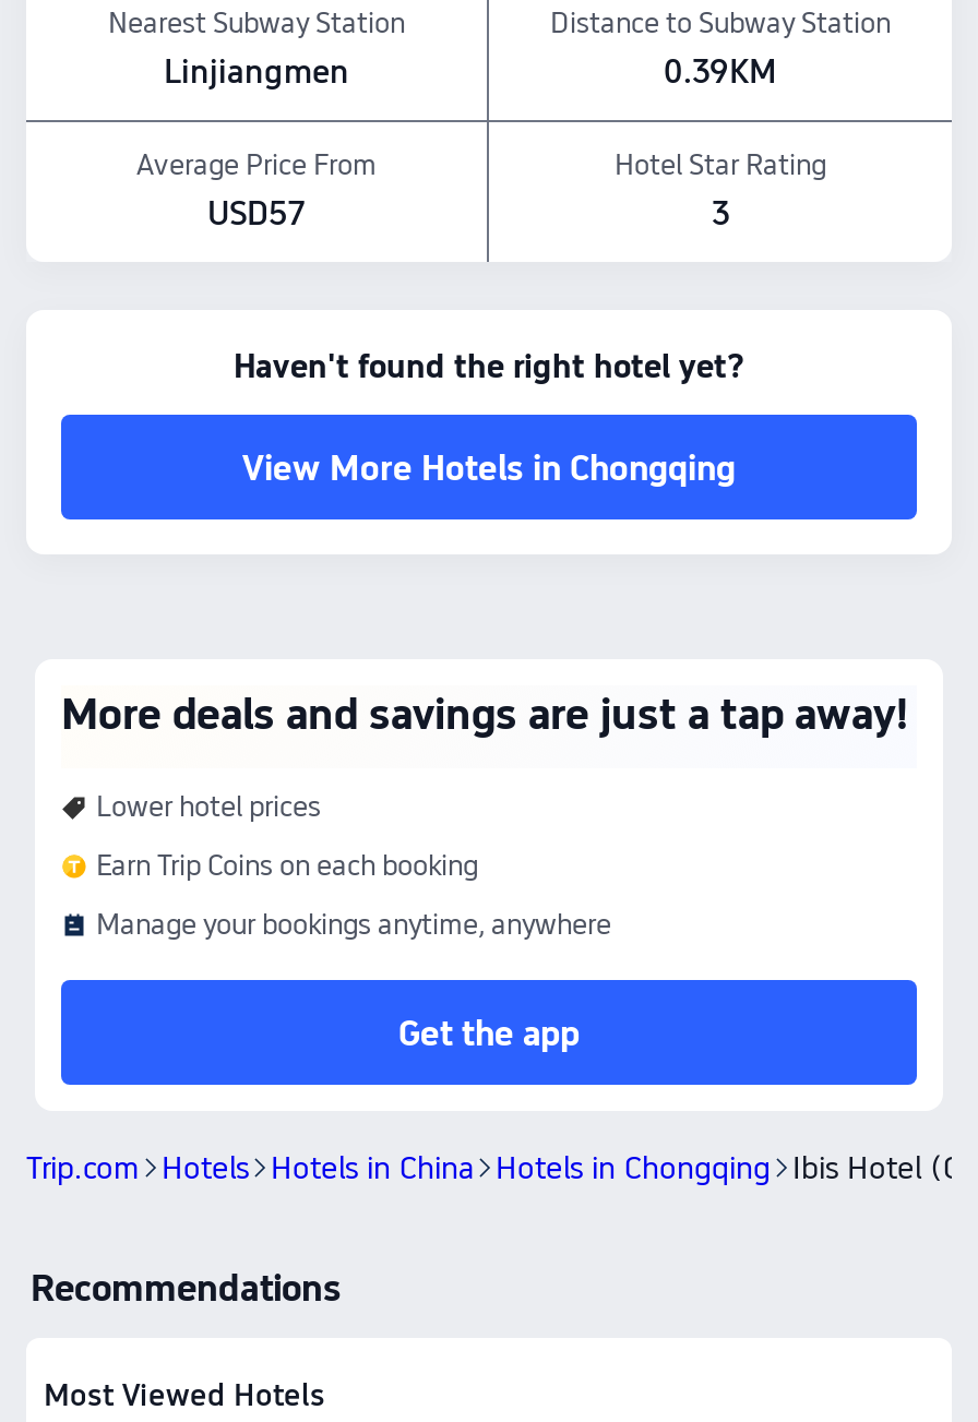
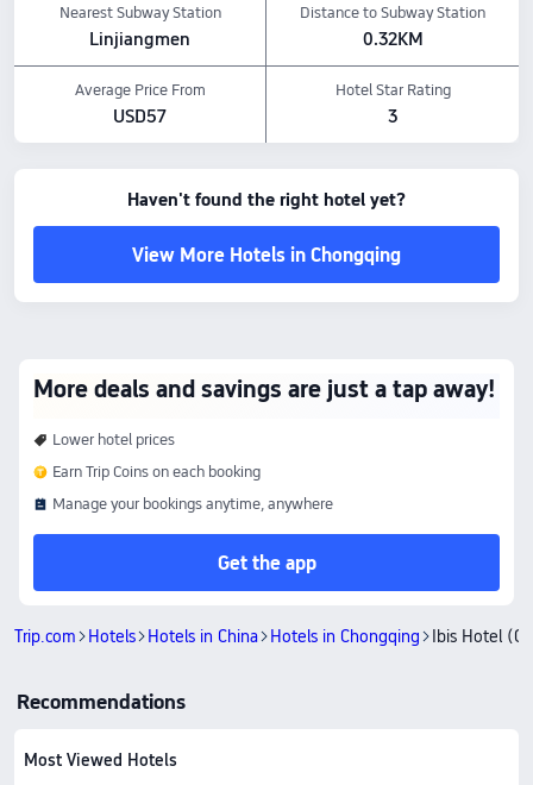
- 0.39KM
+ 0.32KM
